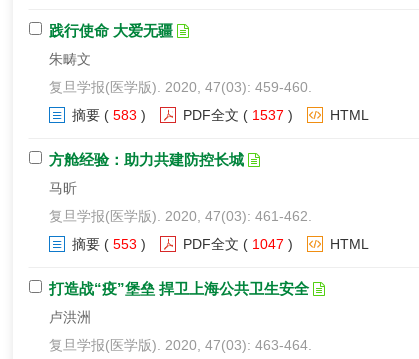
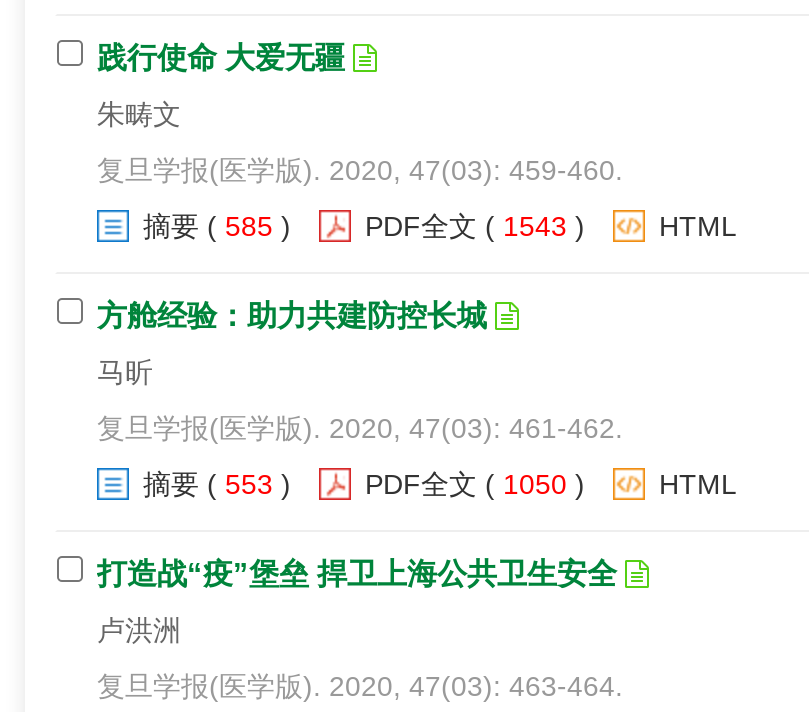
- 摘要( 583)
+ 摘要( 585)

- PDF全文( 1537)
+ PDF全文( 1543)

- PDF全文( 1047)
+ PDF全文( 1050)
